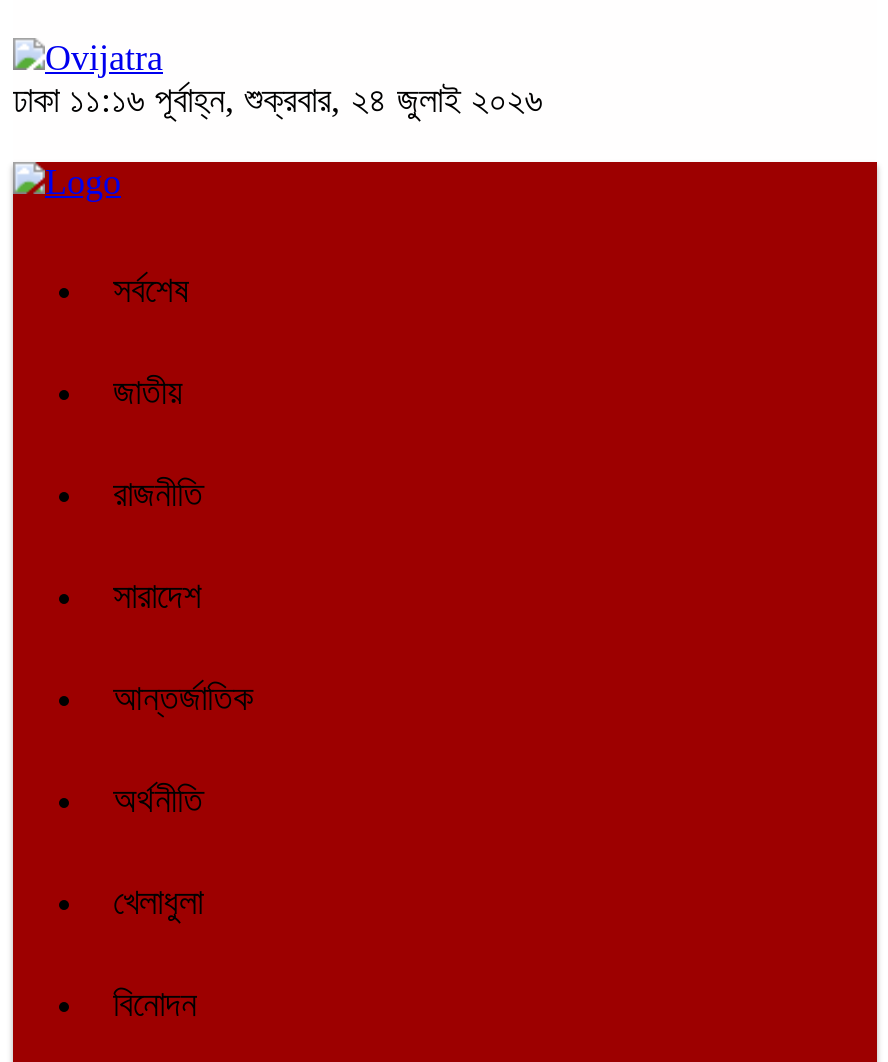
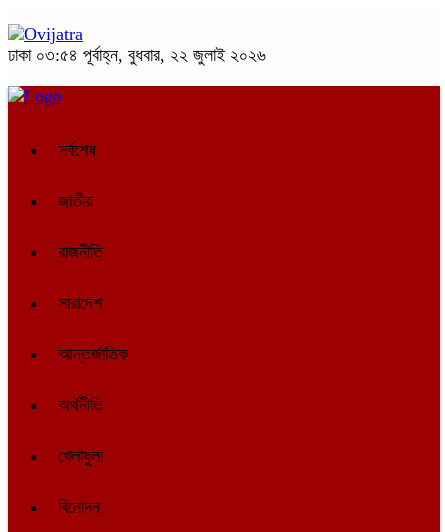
- ঢাকা ১১:১৬ পূর্বাহ্ন, শুক্রবার, ২৪ জুলাই ২০২৬
+ ঢাকা ০৩:৫৪ পূর্বাহ্ন, বুধবার, ২২ জুলাই ২০২৬
